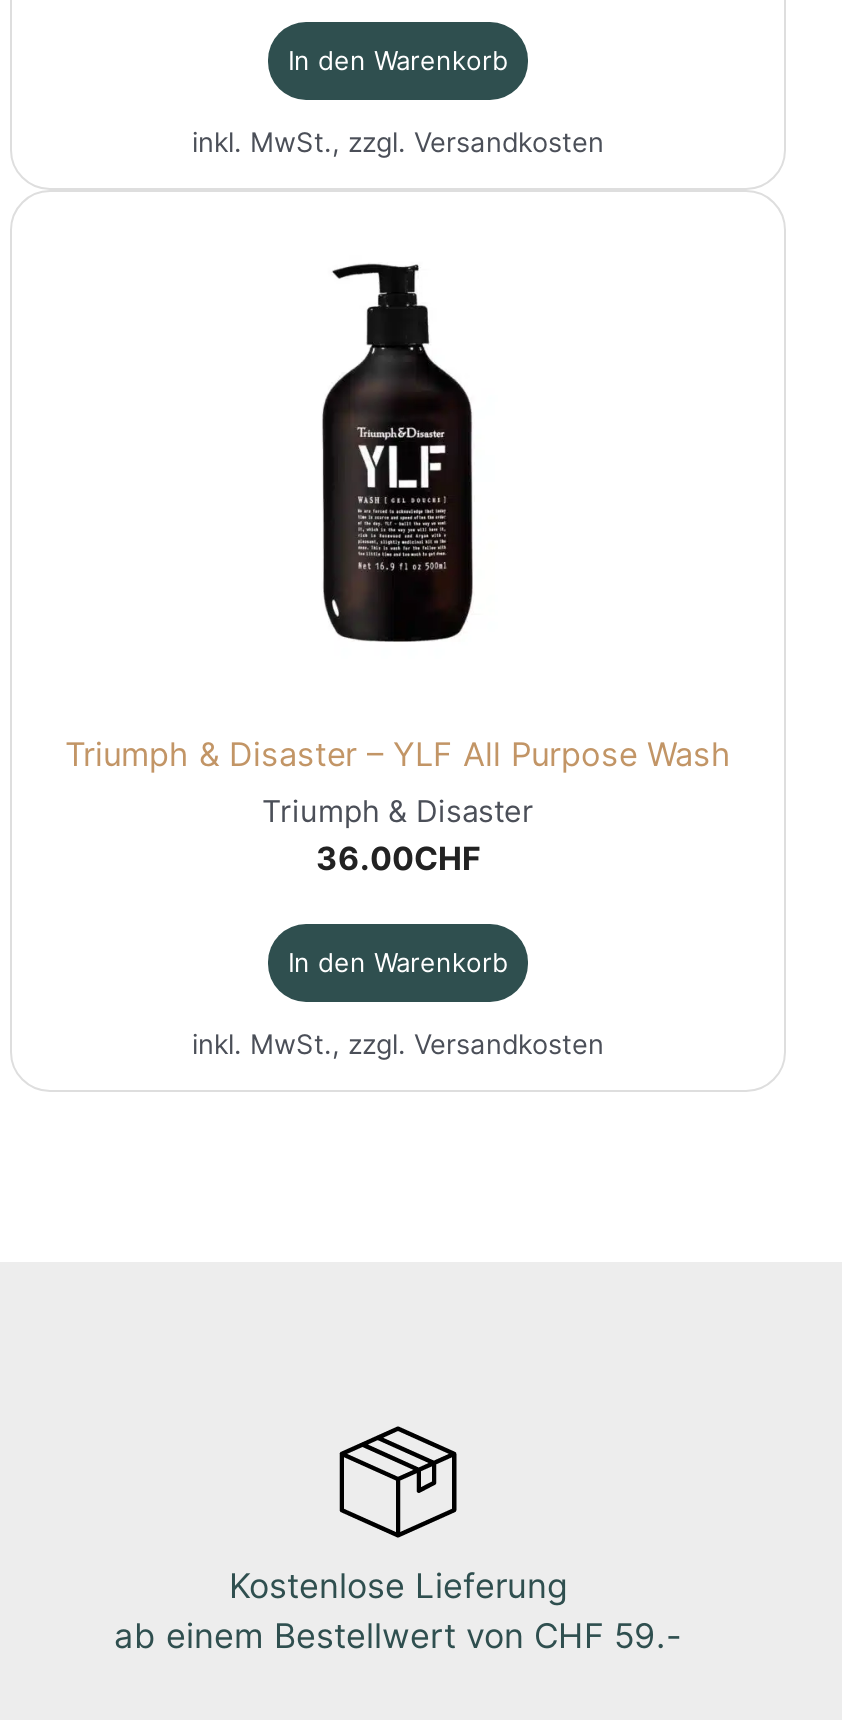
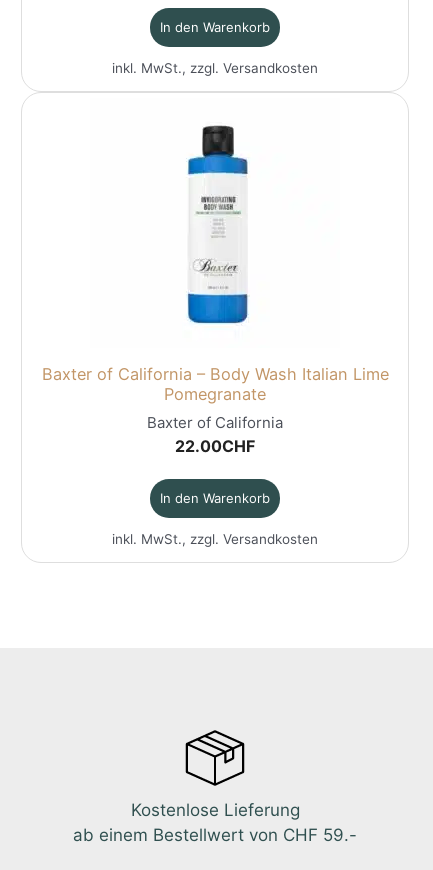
- [image]
+ [image]

- Triumph & Disaster – YLF All Purpose Wash
- Triumph & Disaster
- 36.00CHF
+ Baxter of California – Body Wash Italian Lime
+ Pomegranate
+ Baxter of California
+ 22.00CHF
